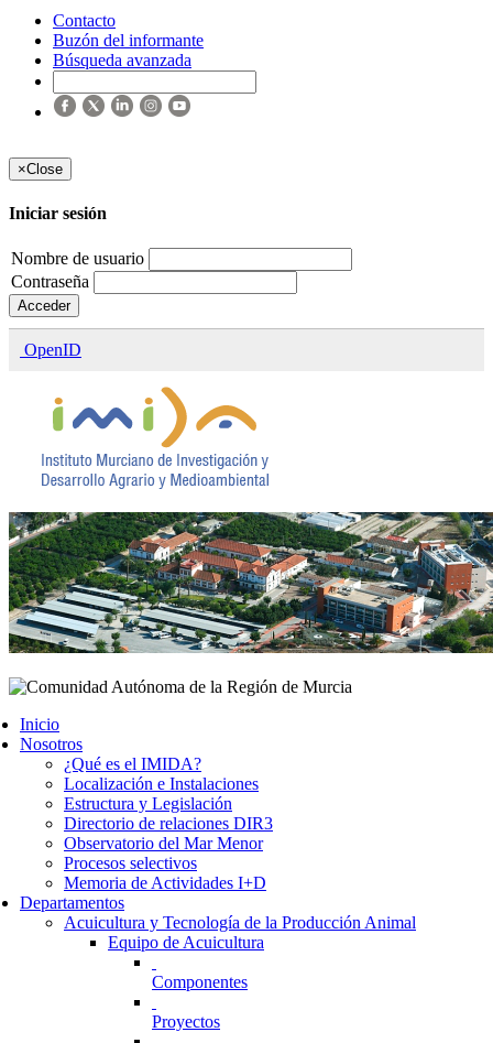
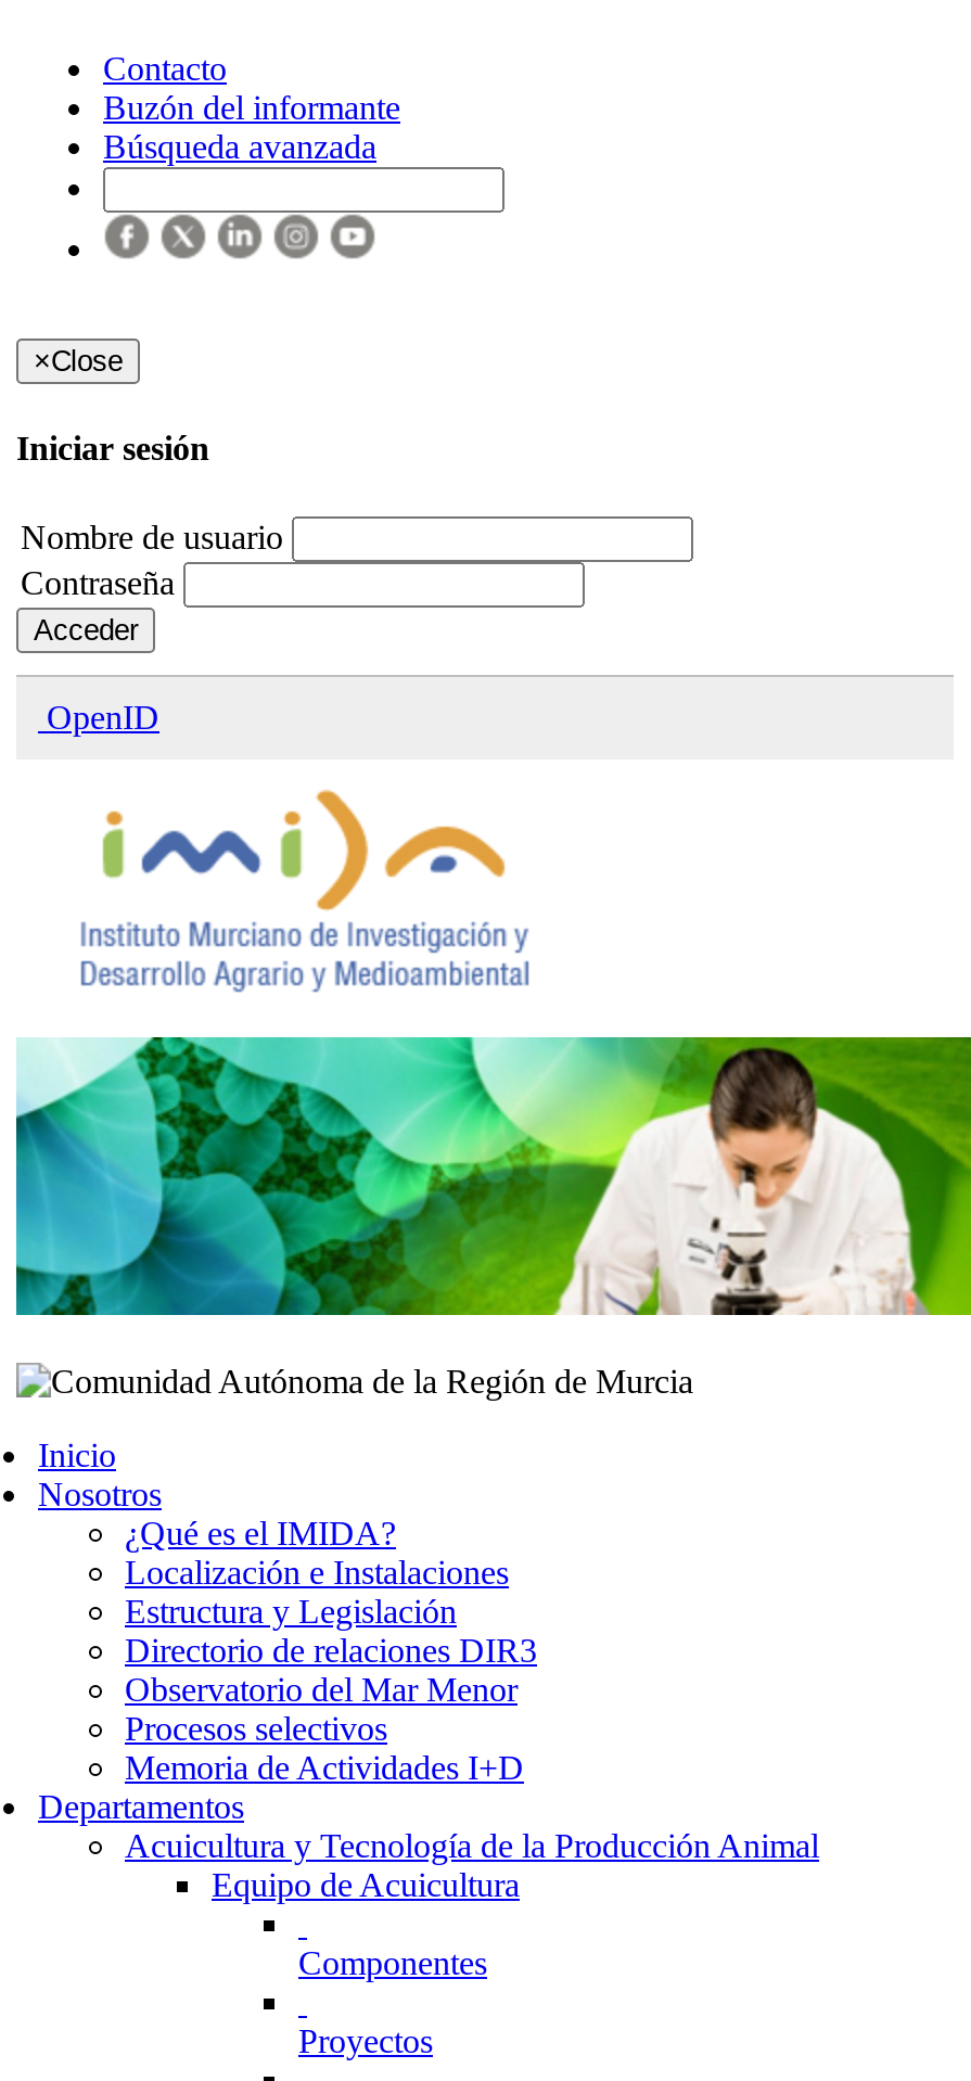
- [image]
+ [image]
